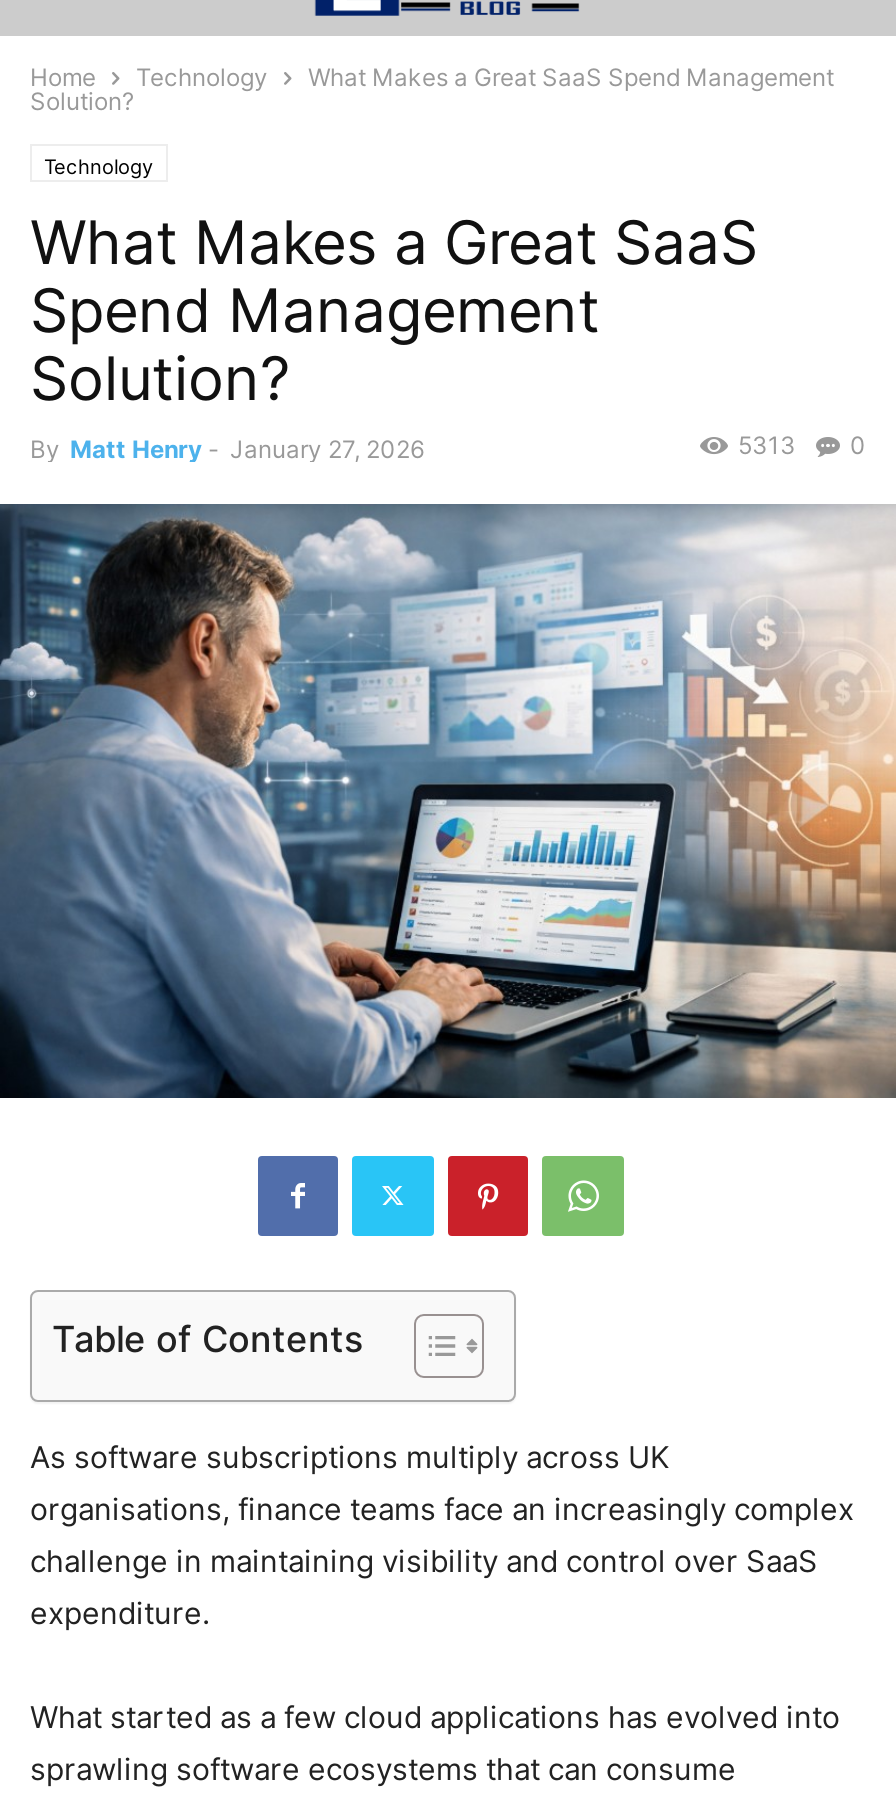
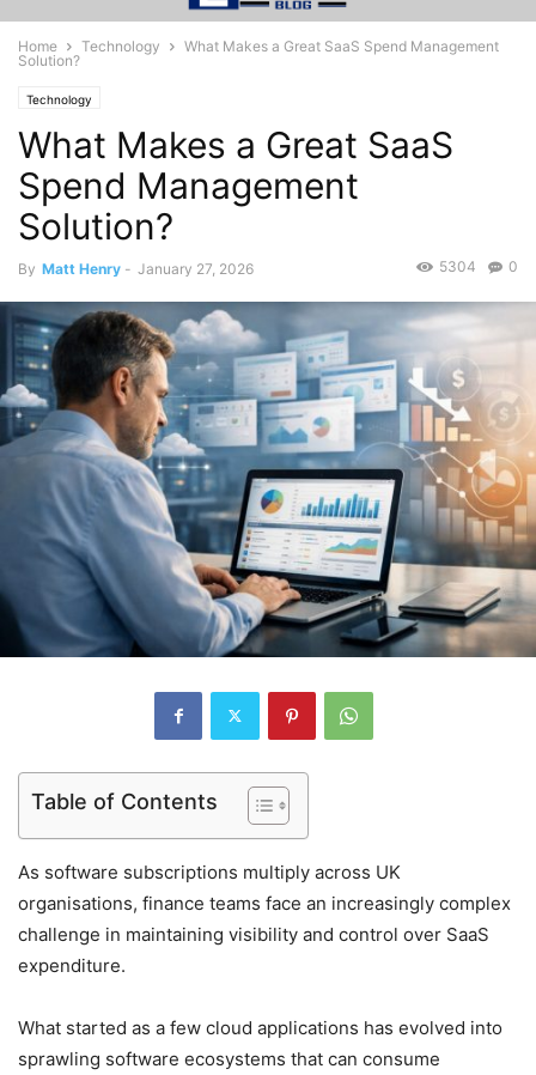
- 5313 0
+ 5304 0
